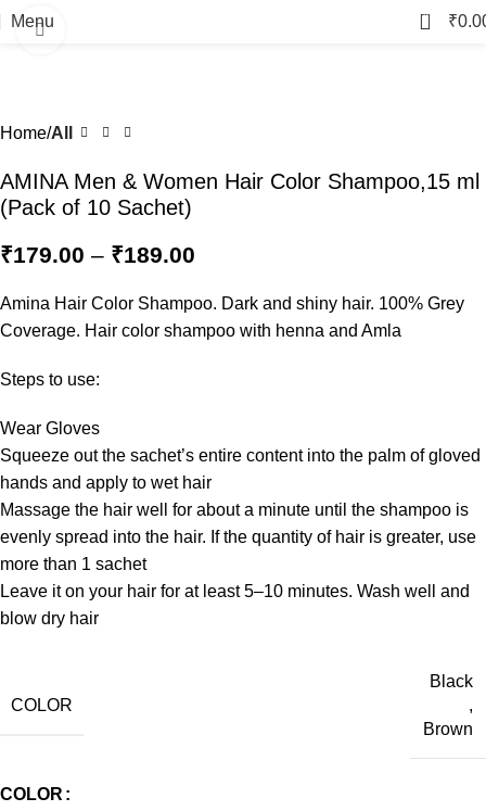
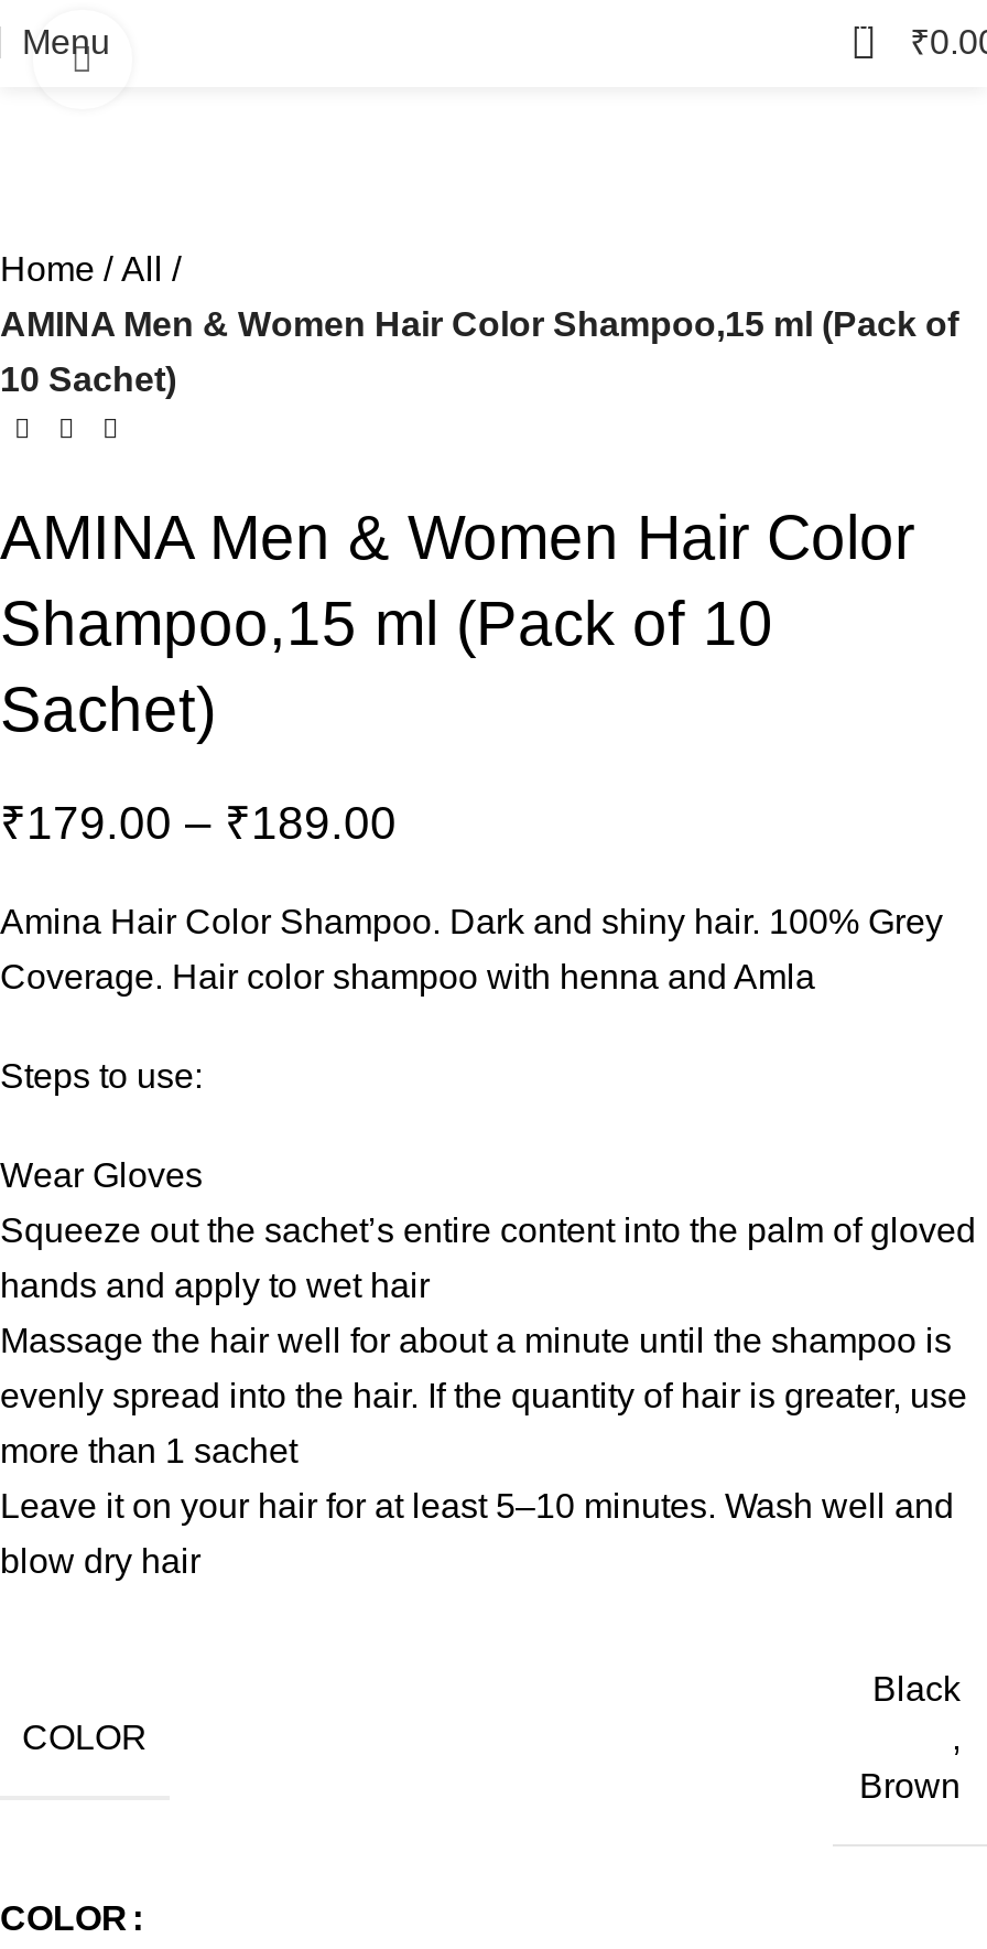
- Home All
- AMINA Men & Women Hair Color Shampoo,15 ml
- (Pack of 10 Sachet)
+ Home
+ All
+ AMINA Men & Women Hair Color Shampoo,15 ml (Pack of
+ 10 Sachet)
+ AMINA Men & Women Hair Color
+ Shampoo,15 ml (Pack of 10
+ Sachet)
